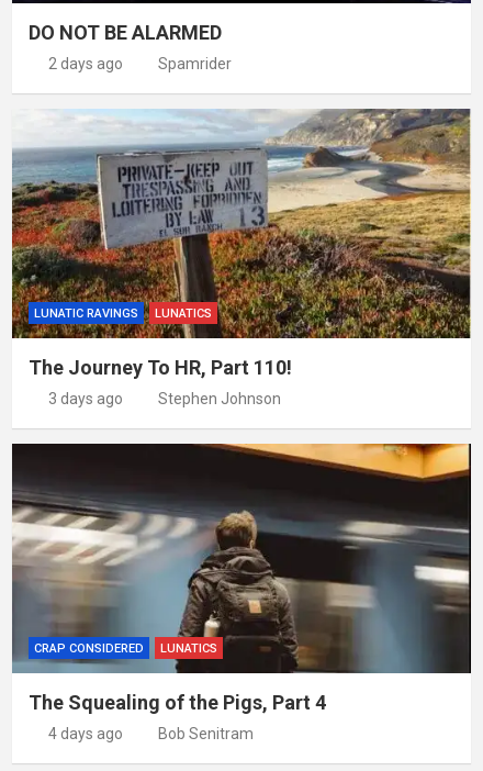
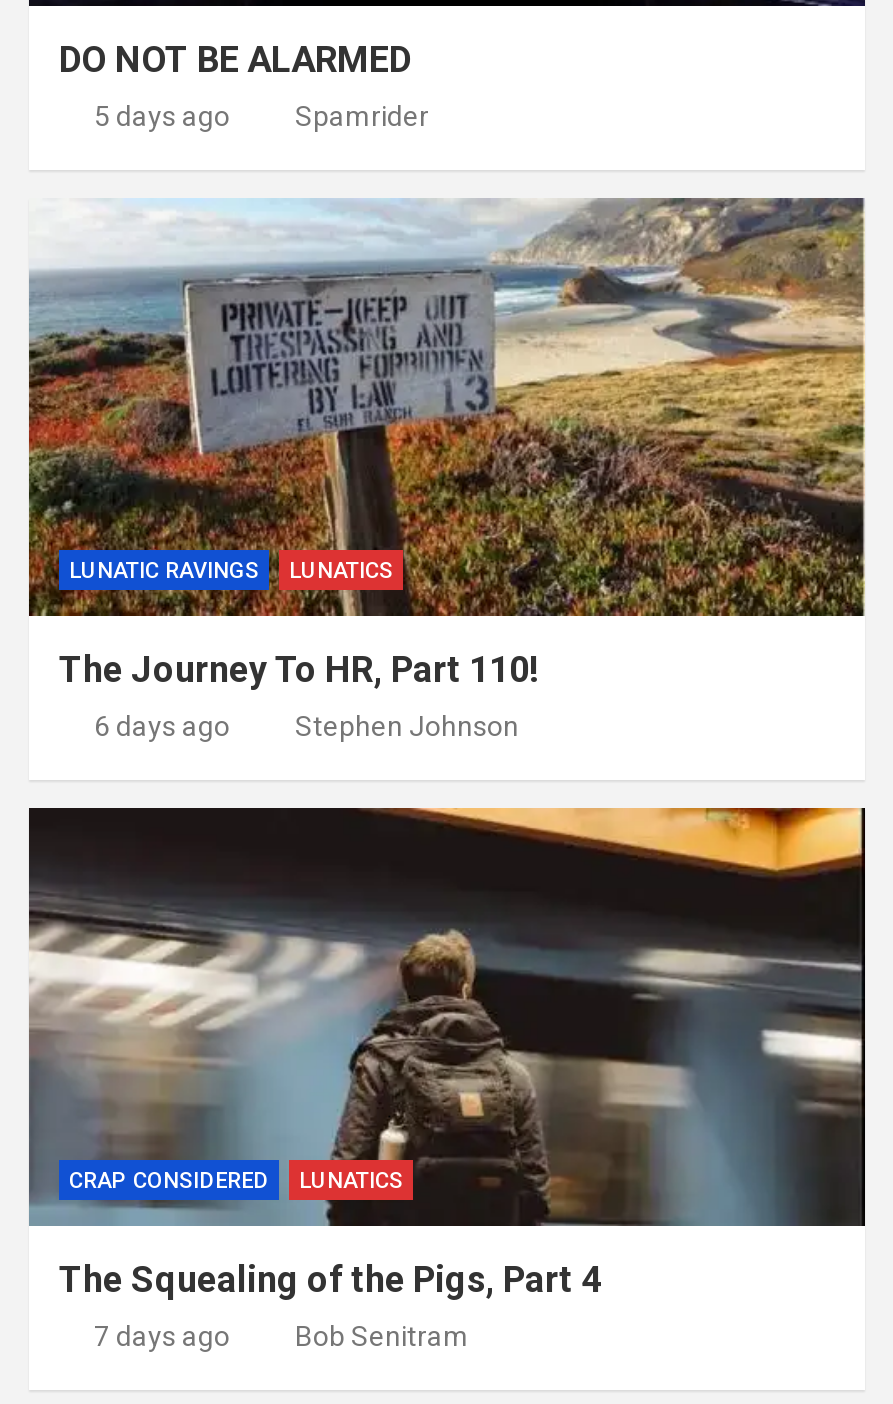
- 2 days ago
+ 5 days ago

- 3 days ago
+ 6 days ago

- 4 days ago
+ 7 days ago
